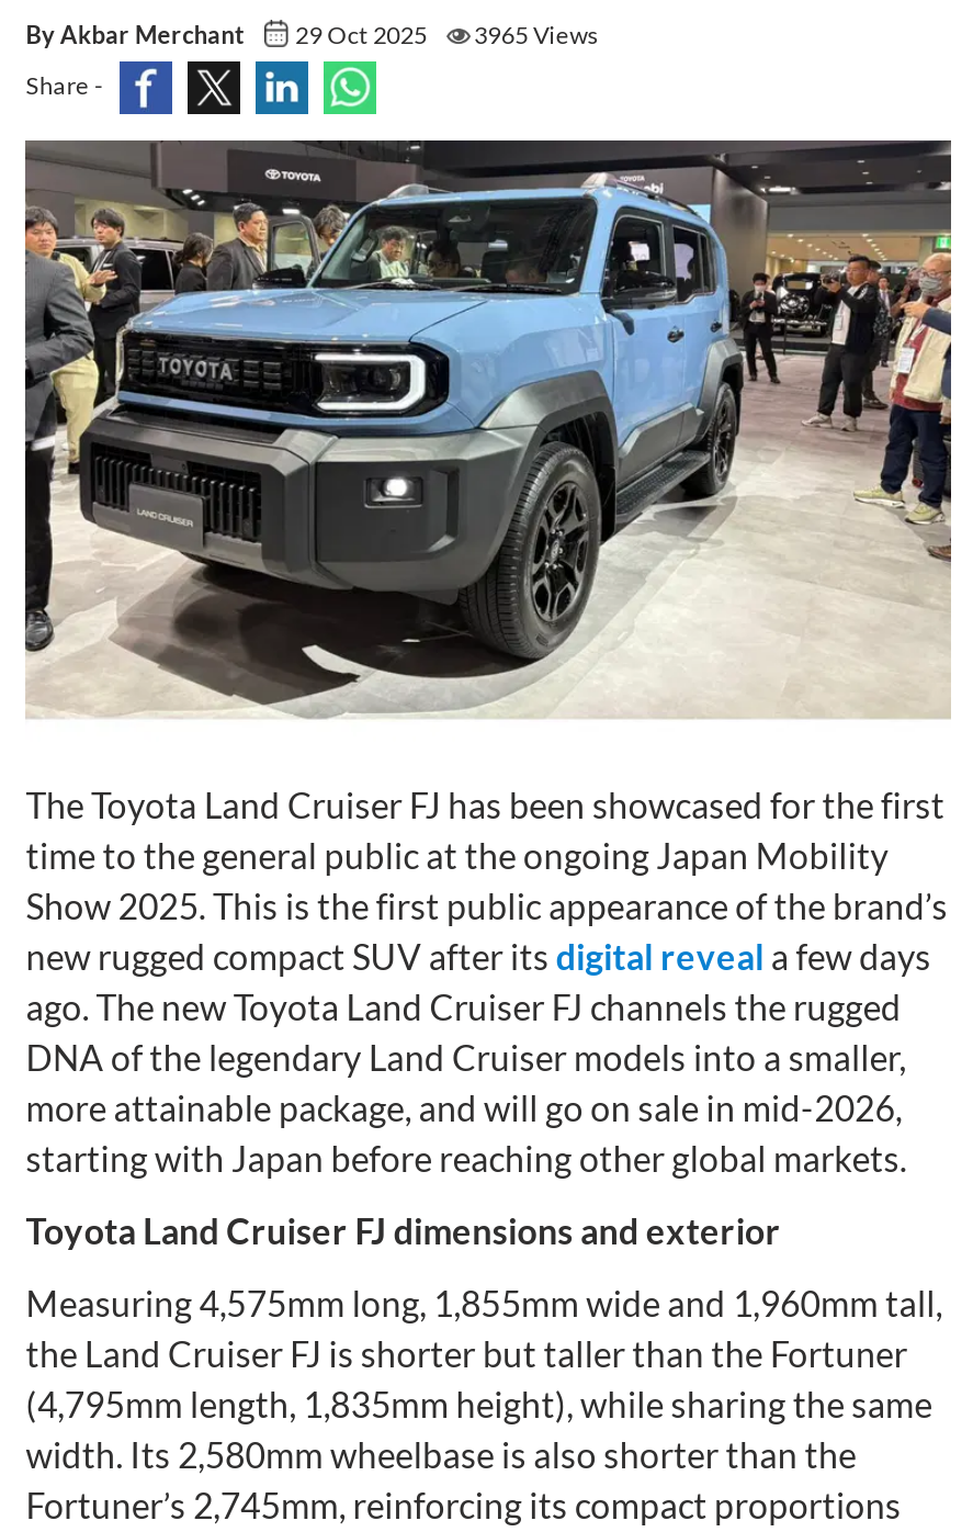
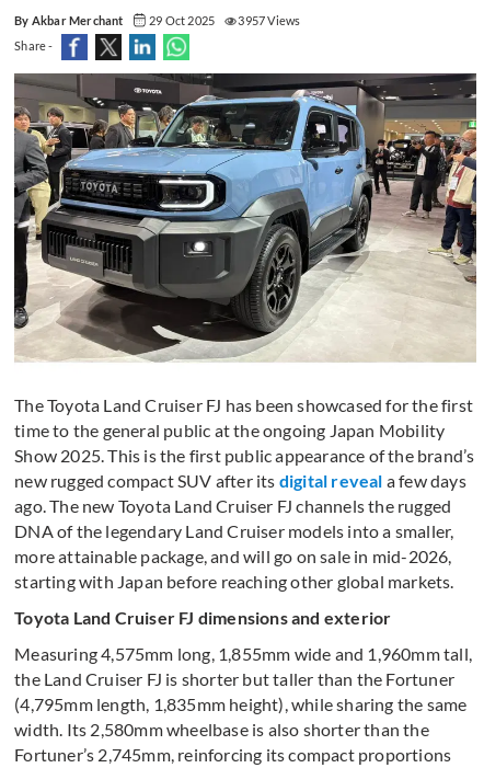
- By Akbar Merchant 29 Oct 2025 3965 Views
+ By Akbar Merchant 29 Oct 2025 3957 Views
